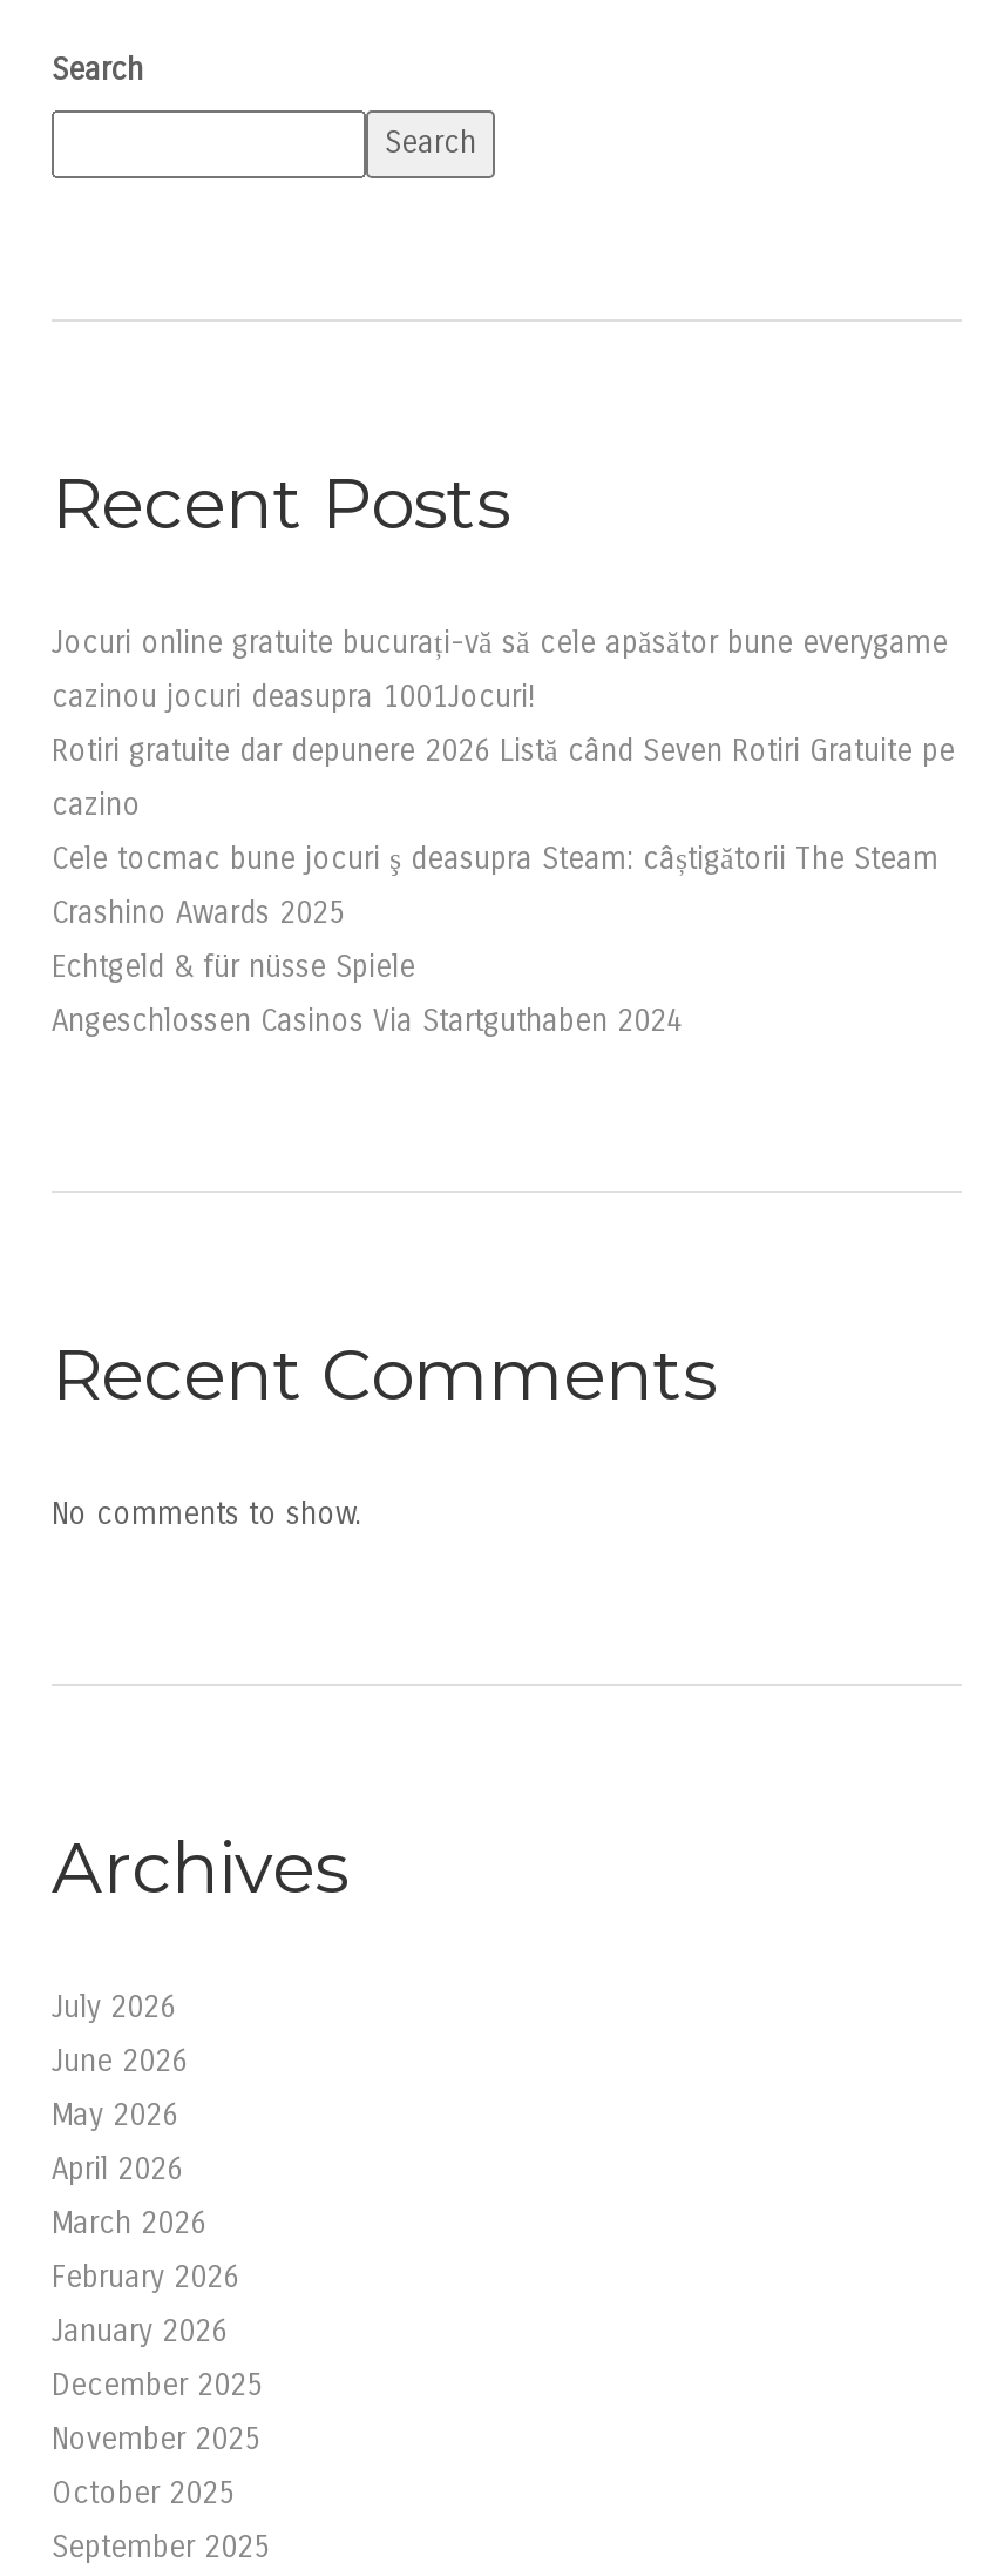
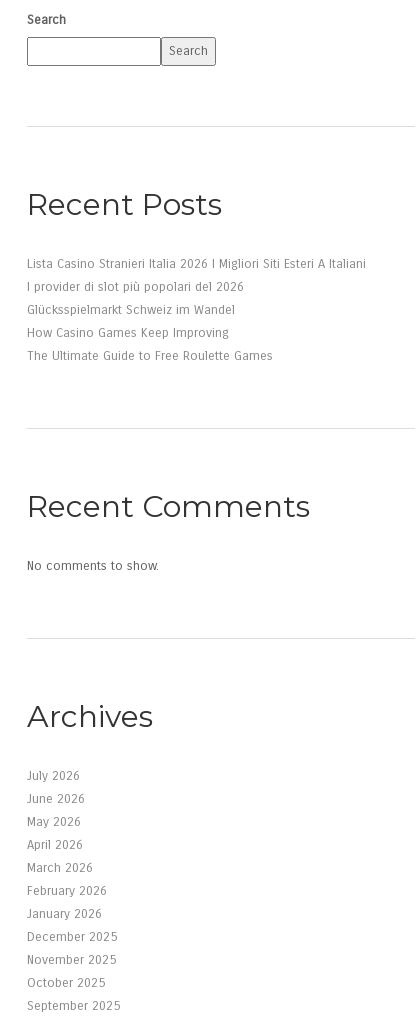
- Jocuri online gratuite bucurați-vă să cele apăsător bune everygame
- cazinou jocuri deasupra 1001Jocuri!
- Rotiri gratuite dar depunere 2026 Listă când Seven Rotiri Gratuite pe
- cazino
- Cele tocmac bune jocuri ş deasupra Steam: câștigătorii The Steam
- Crashino Awards 2025
- Echtgeld & für nüsse Spiele
- Angeschlossen Casinos Via Startguthaben 2024
+ Lista Casino Stranieri Italia 2026 I Migliori Siti Esteri A Italiani
+ I provider di slot più popolari del 2026
+ Glücksspielmarkt Schweiz im Wandel
+ How Casino Games Keep Improving
+ The Ultimate Guide to Free Roulette Games
